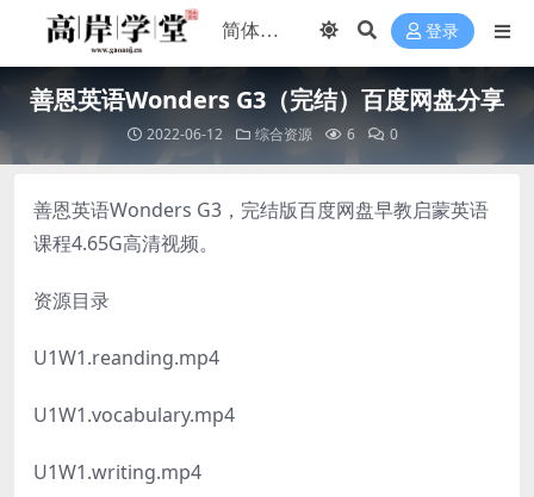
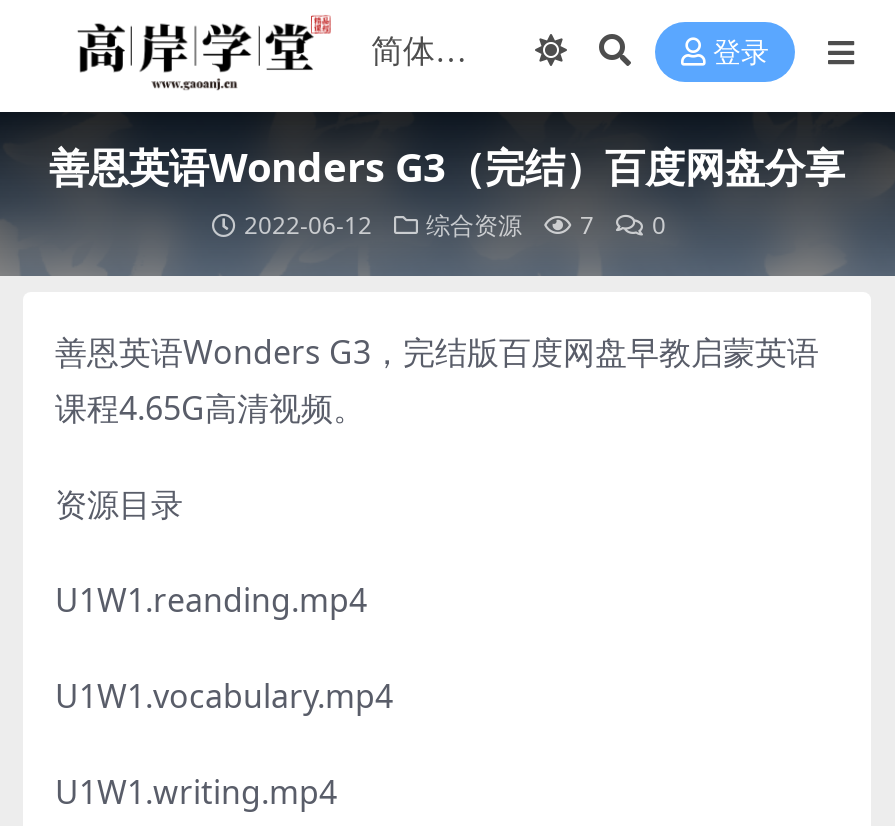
- 2022-06-12 综合资源 6 0
+ 2022-06-12 综合资源 7 0
